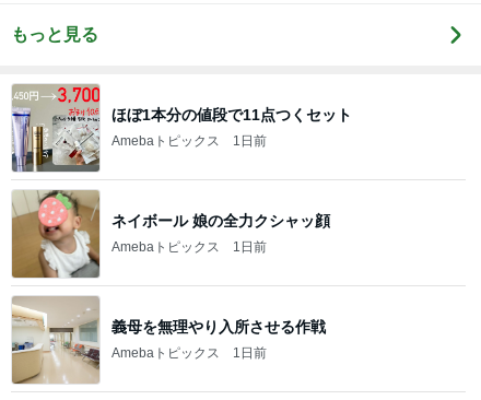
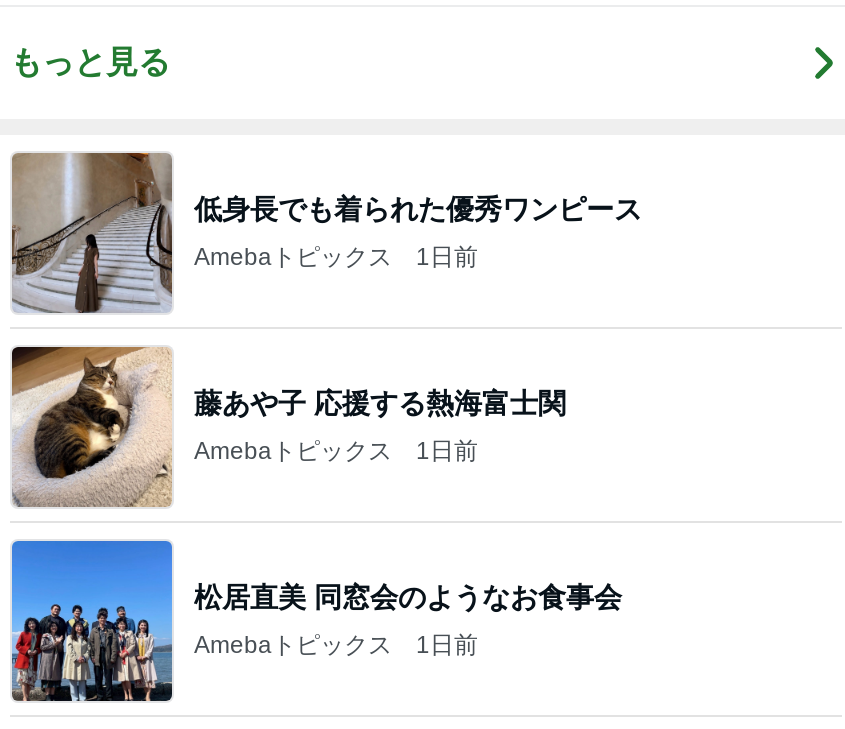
- [image]
- ほぼ1本分の値段で11点つくセット
+ [image]
+ 低身長でも着られた優秀ワンピース

- [image]
- ネイボール 娘の全力クシャッ顔
+ [image]
+ 藤あや子 応援する熱海富士関

- [image]
- 義母を無理やり入所させる作戦
+ [image]
+ 松居直美 同窓会のようなお食事会
